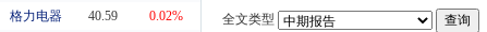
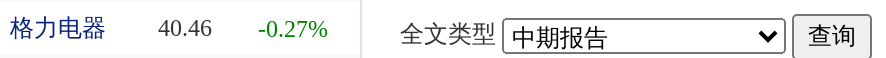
- 40.59
+ 40.46

- 0.02%
+ -0.27%
